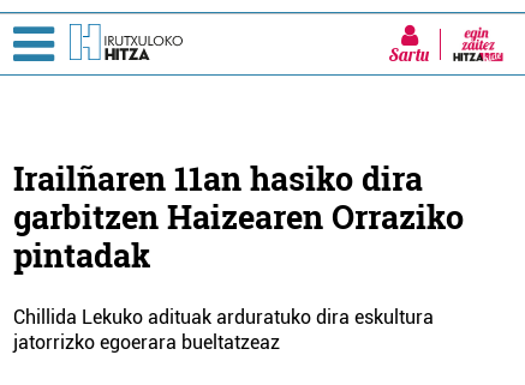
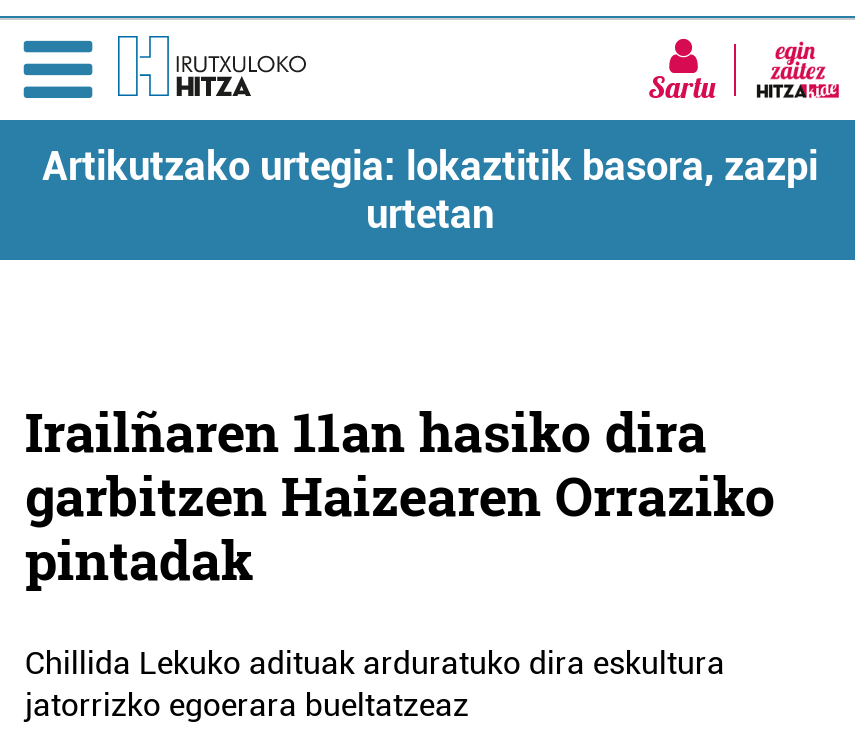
+ Artikutzako urtegia: lokaztitik basora, zazpi
+ urtetan
